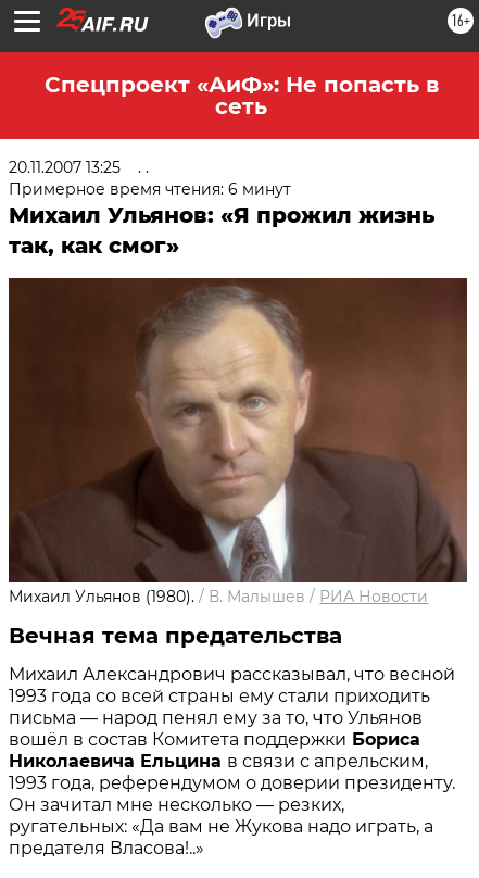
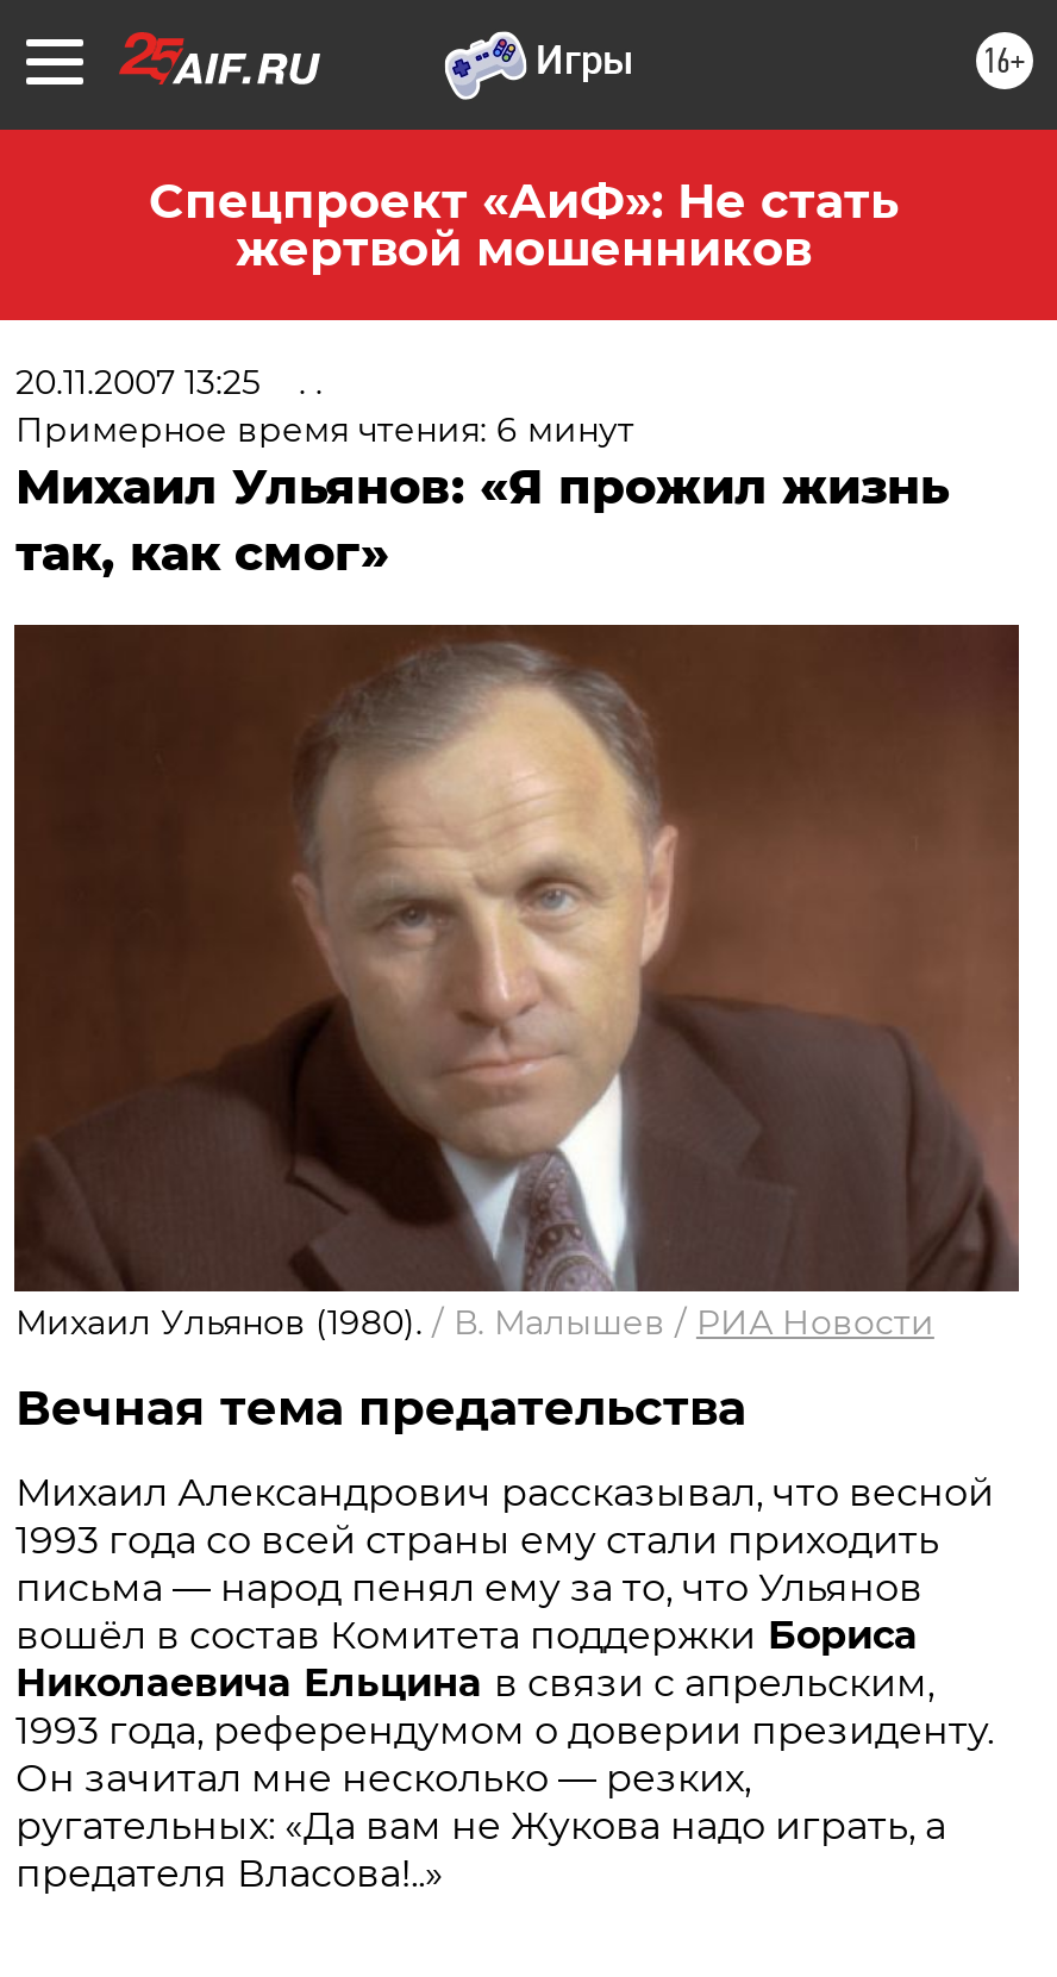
- Спецпроект «АиФ»: Не попасть в
- сеть
+ Спецпроект «АиФ»: Не стать
+ жертвой мошенников
